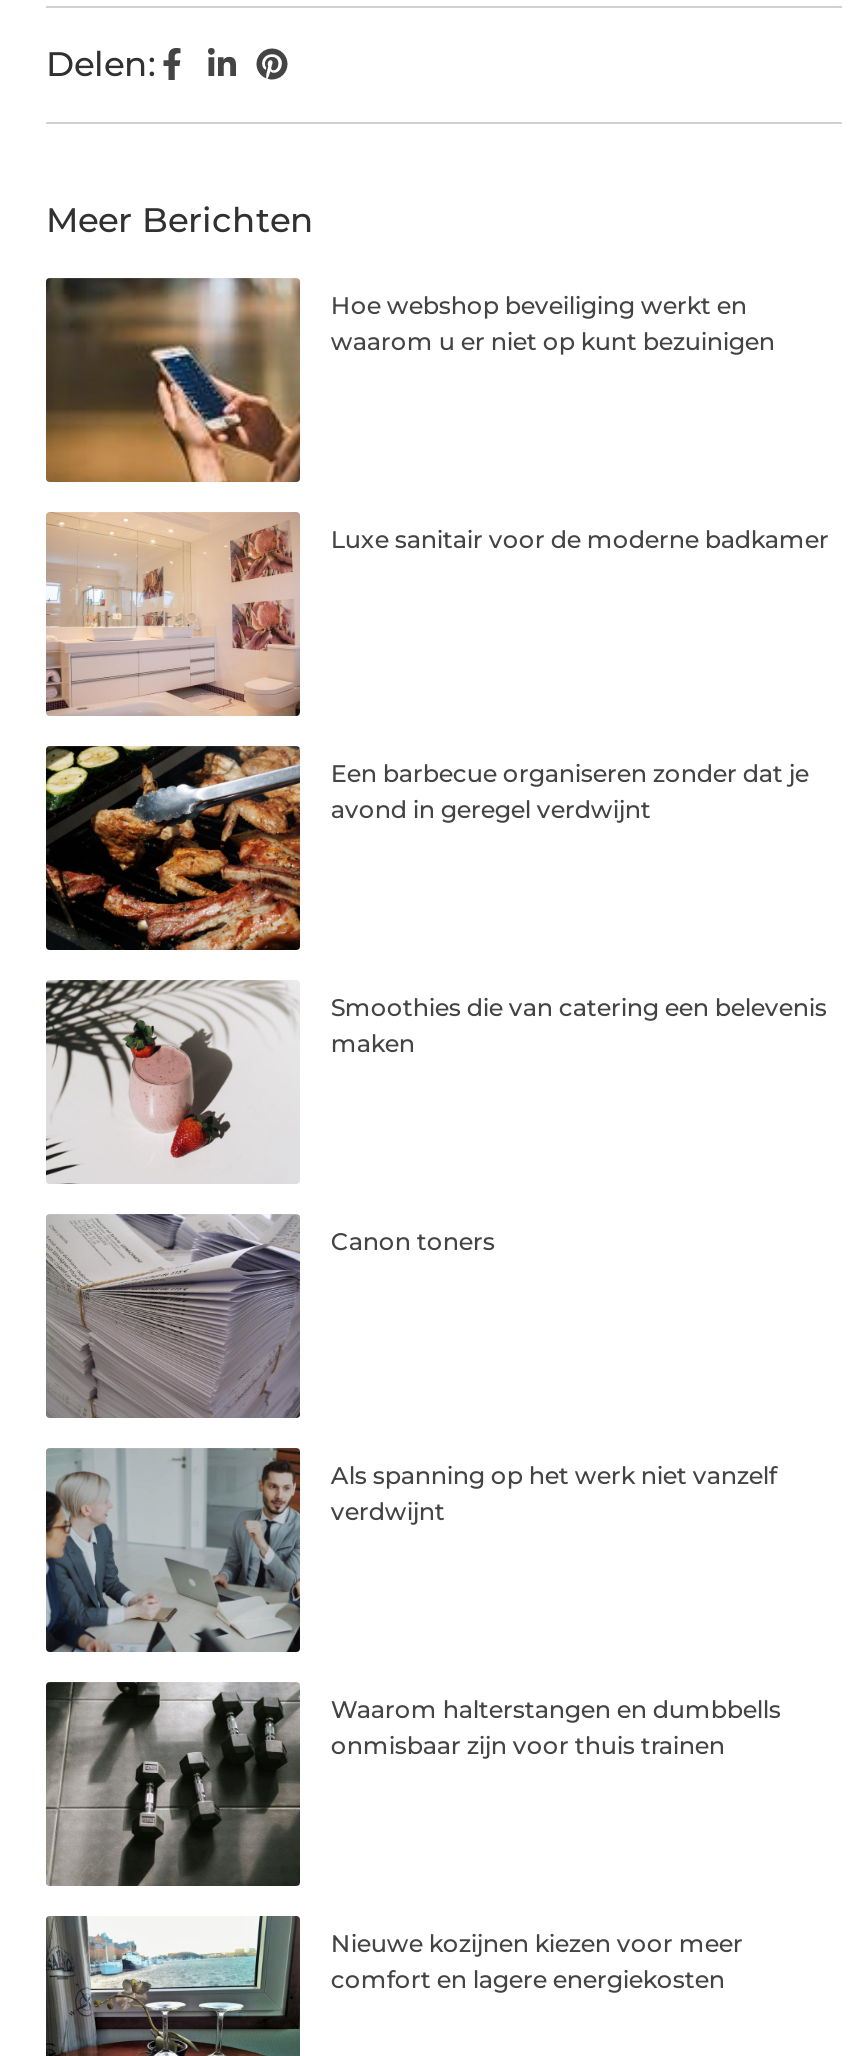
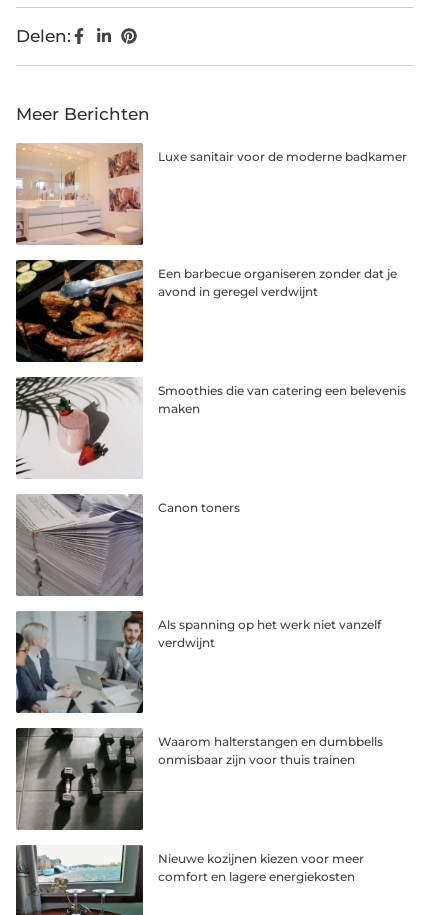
- [image]
- Hoe webshop beveiliging werkt en
- waarom u er niet op kunt bezuinigen
